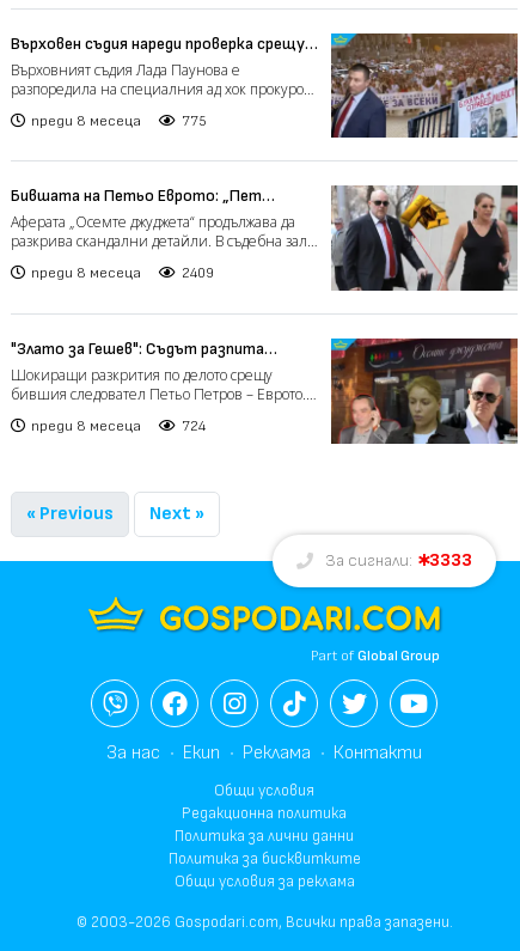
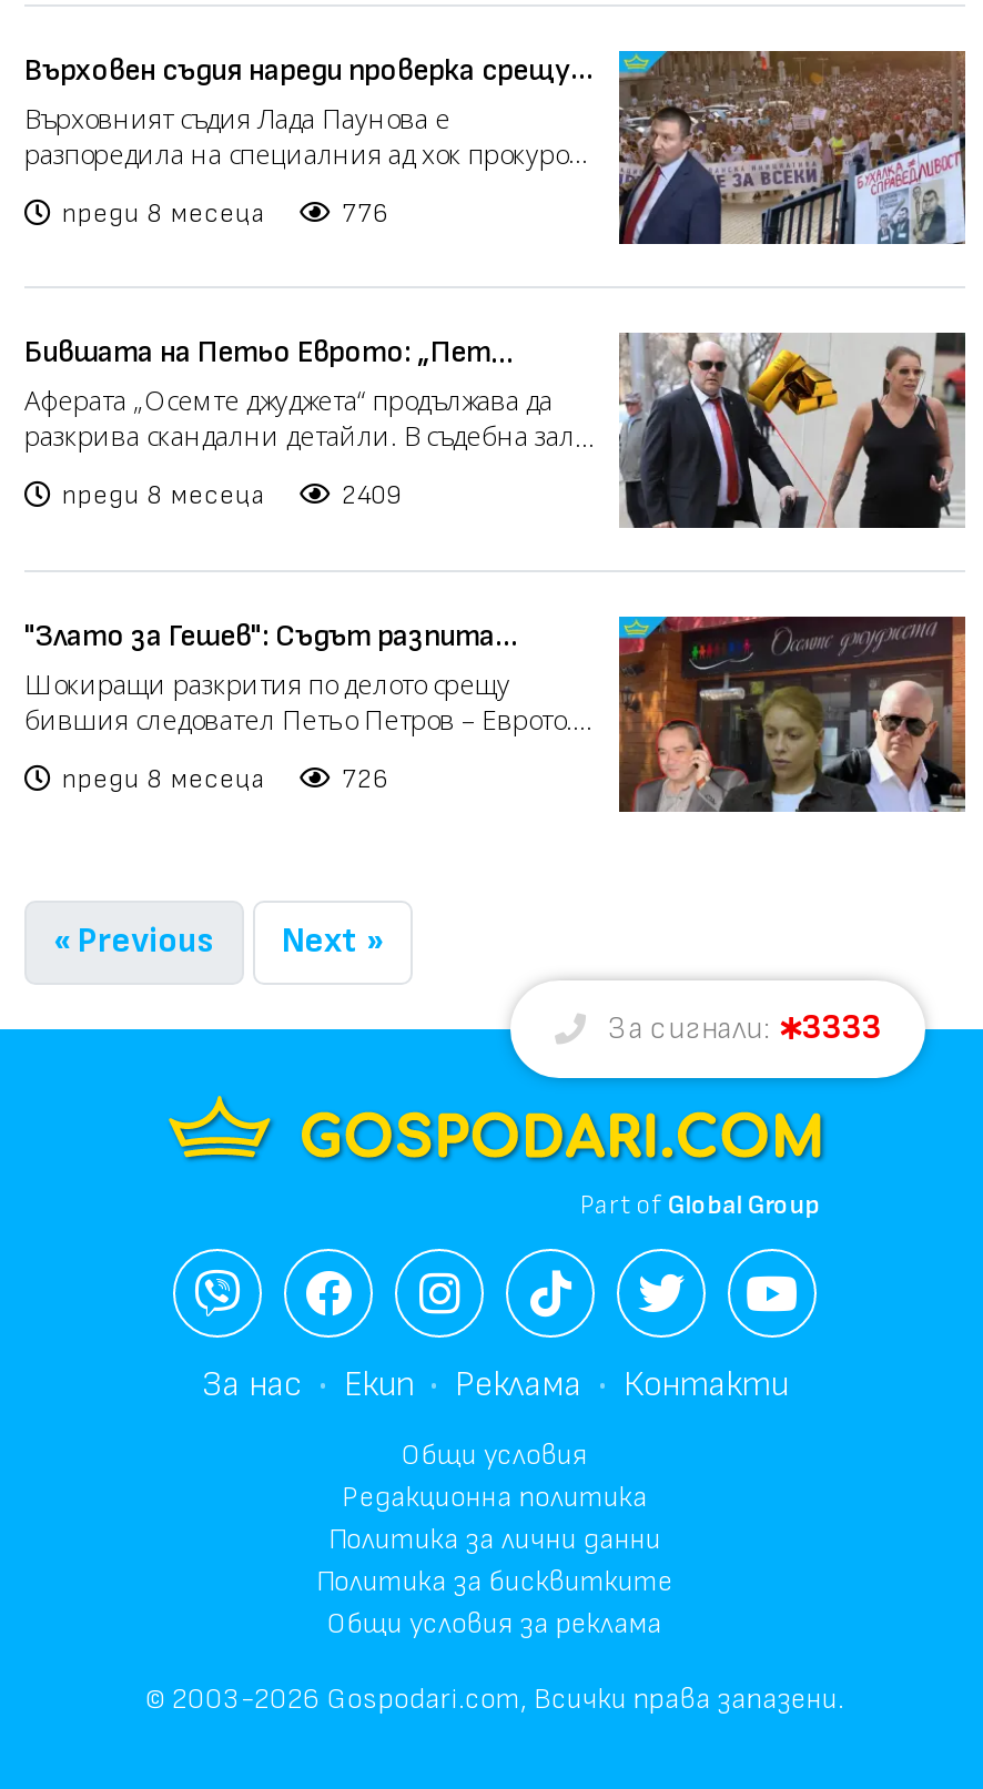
- 775
+ 776

- 724
+ 726
